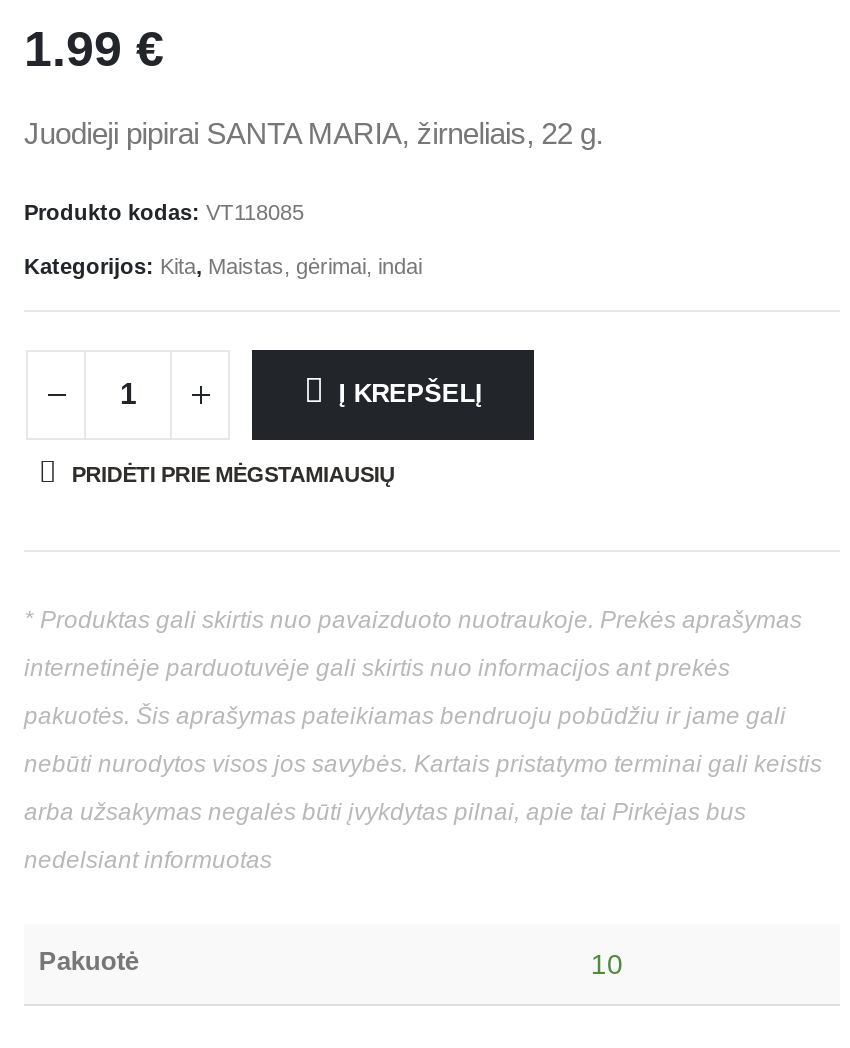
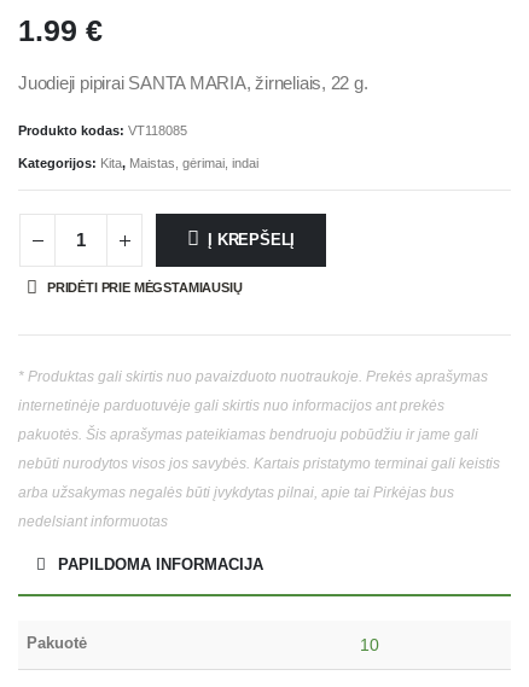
+ PAPILDOMA INFORMACIJA
